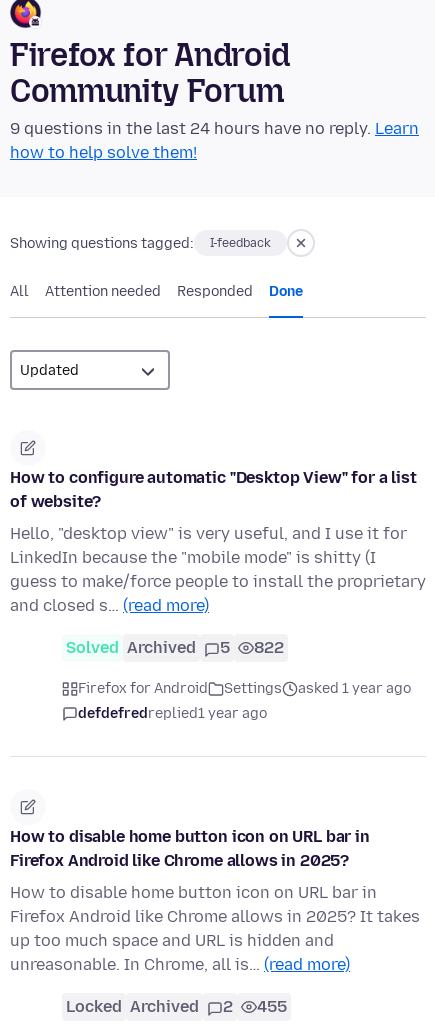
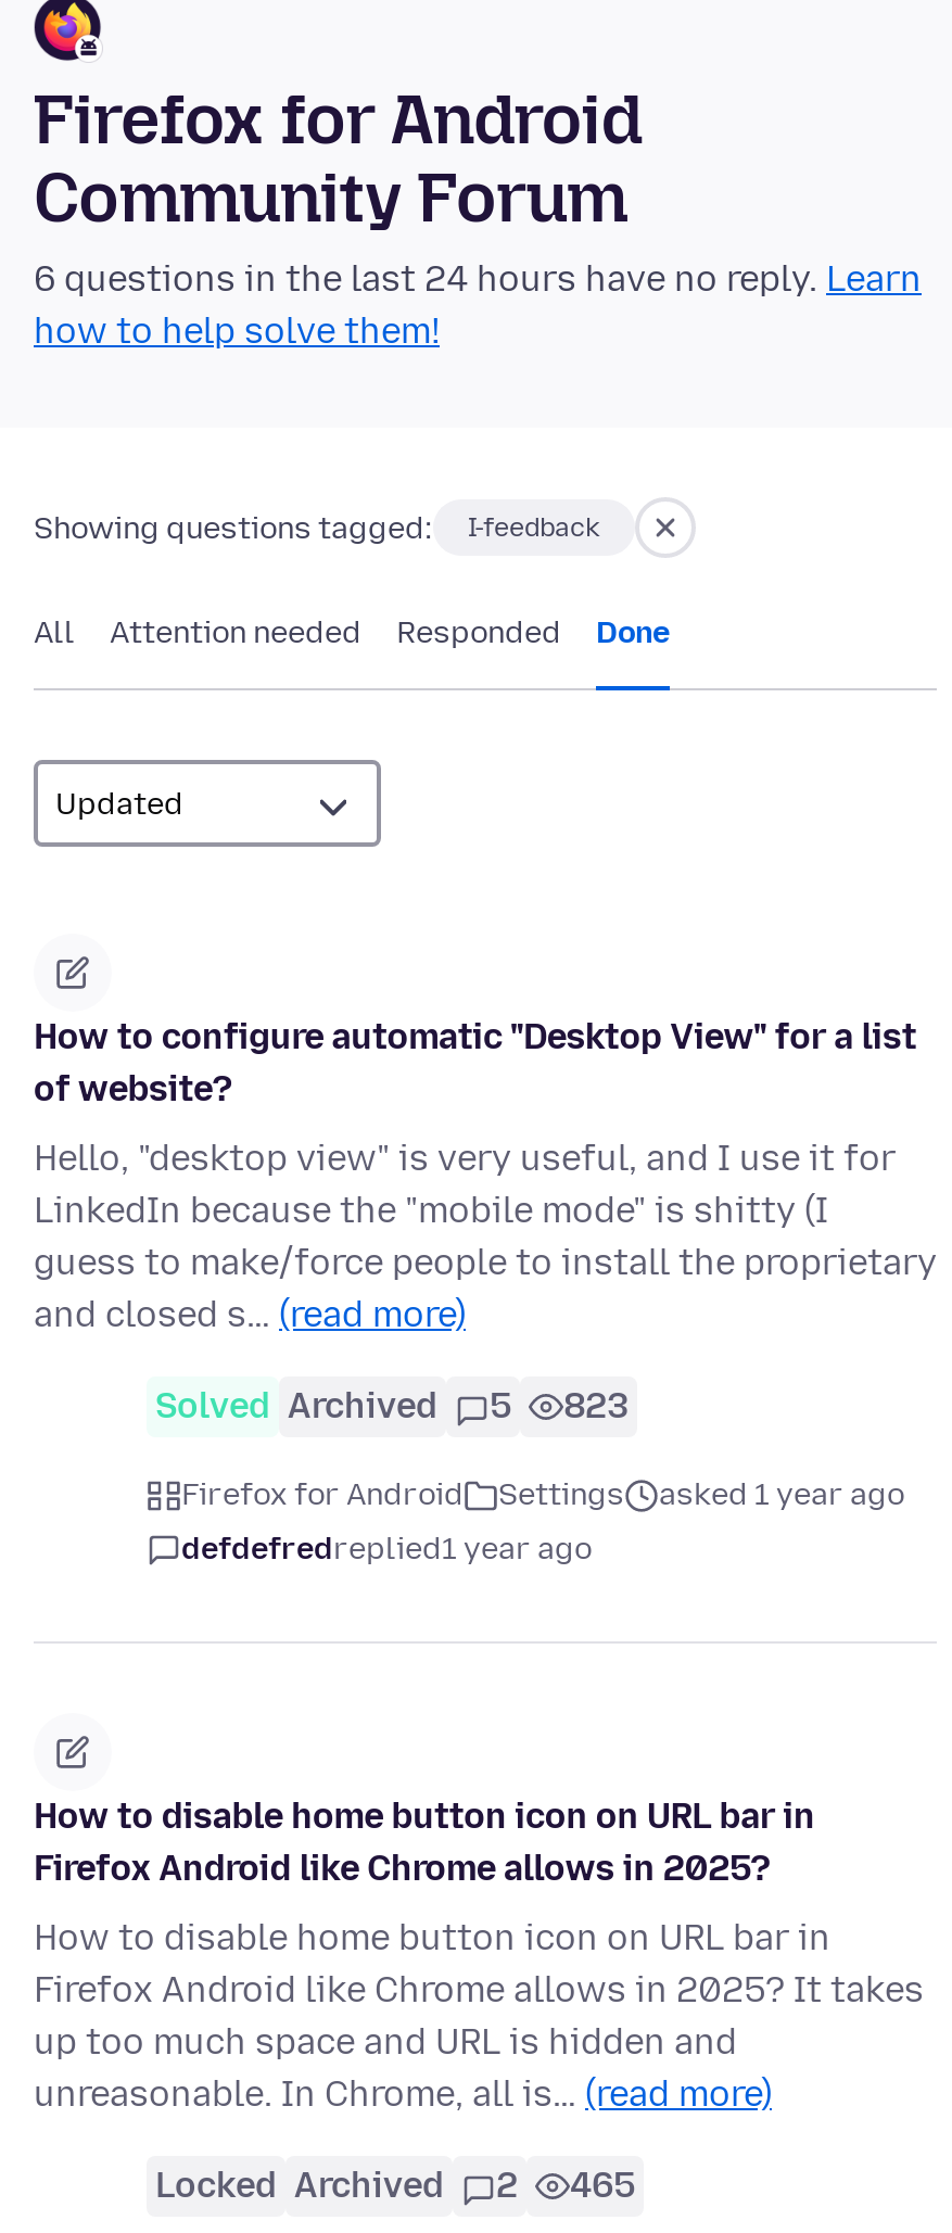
- 9 questions in the last 24 hours have no reply. Learn
+ 6 questions in the last 24 hours have no reply. Learn

- Solved Archived 5 822
+ Solved Archived 5 823

- Locked Archived 2 455
+ Locked Archived 2 465
